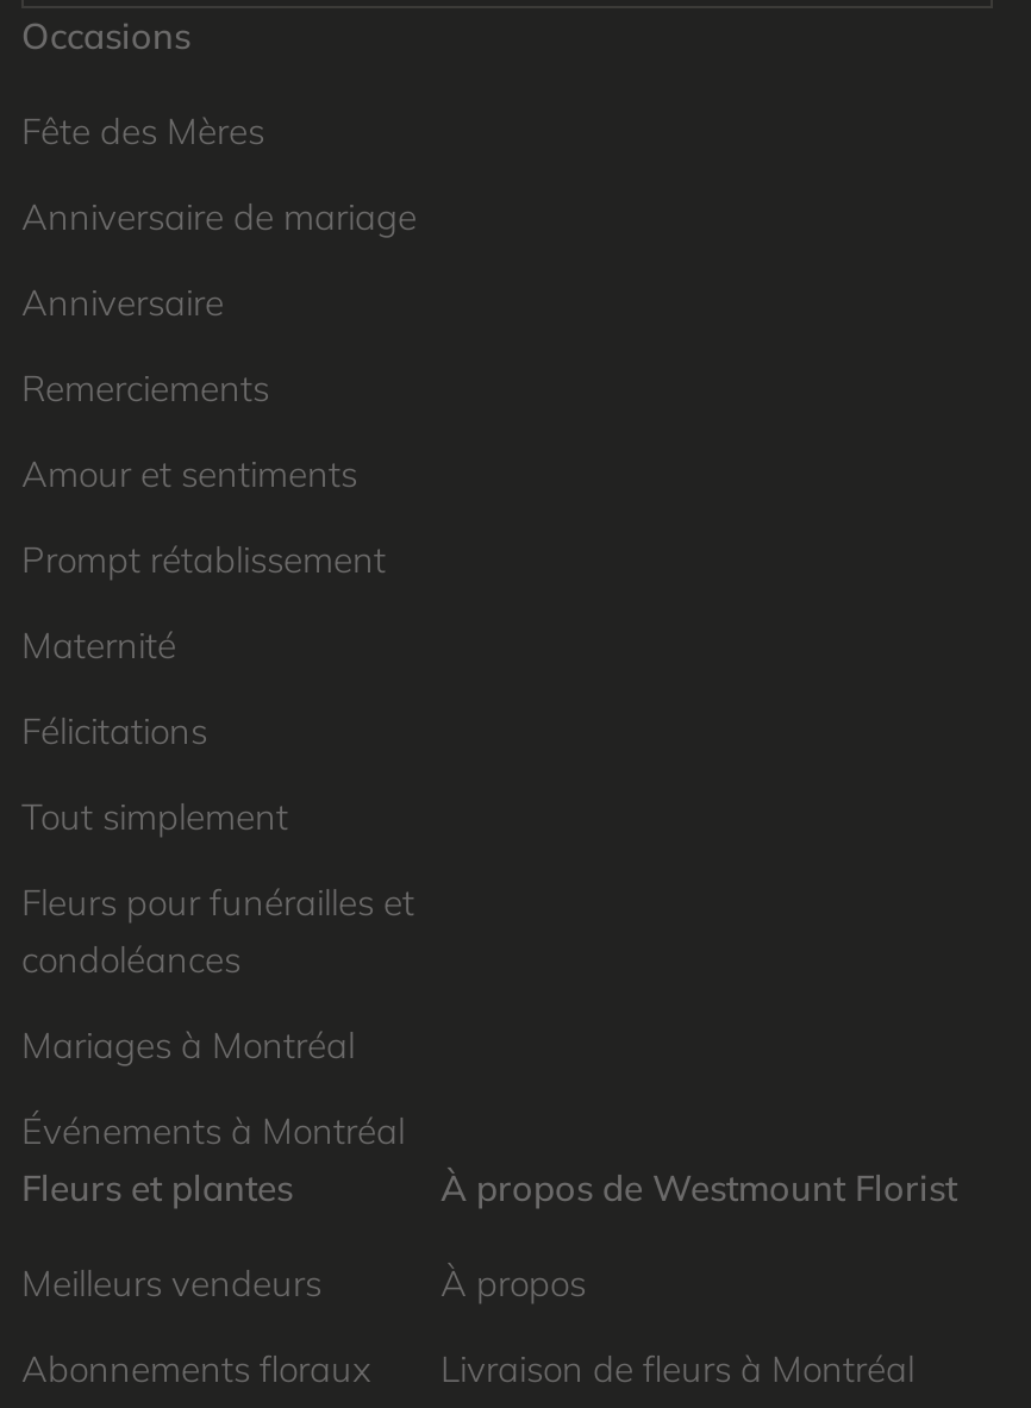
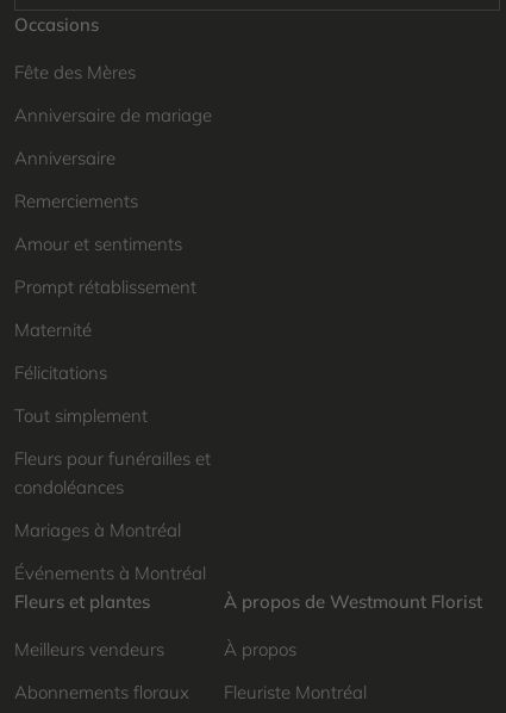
- Livraison de fleurs à Montréal
+ Fleuriste Montréal
